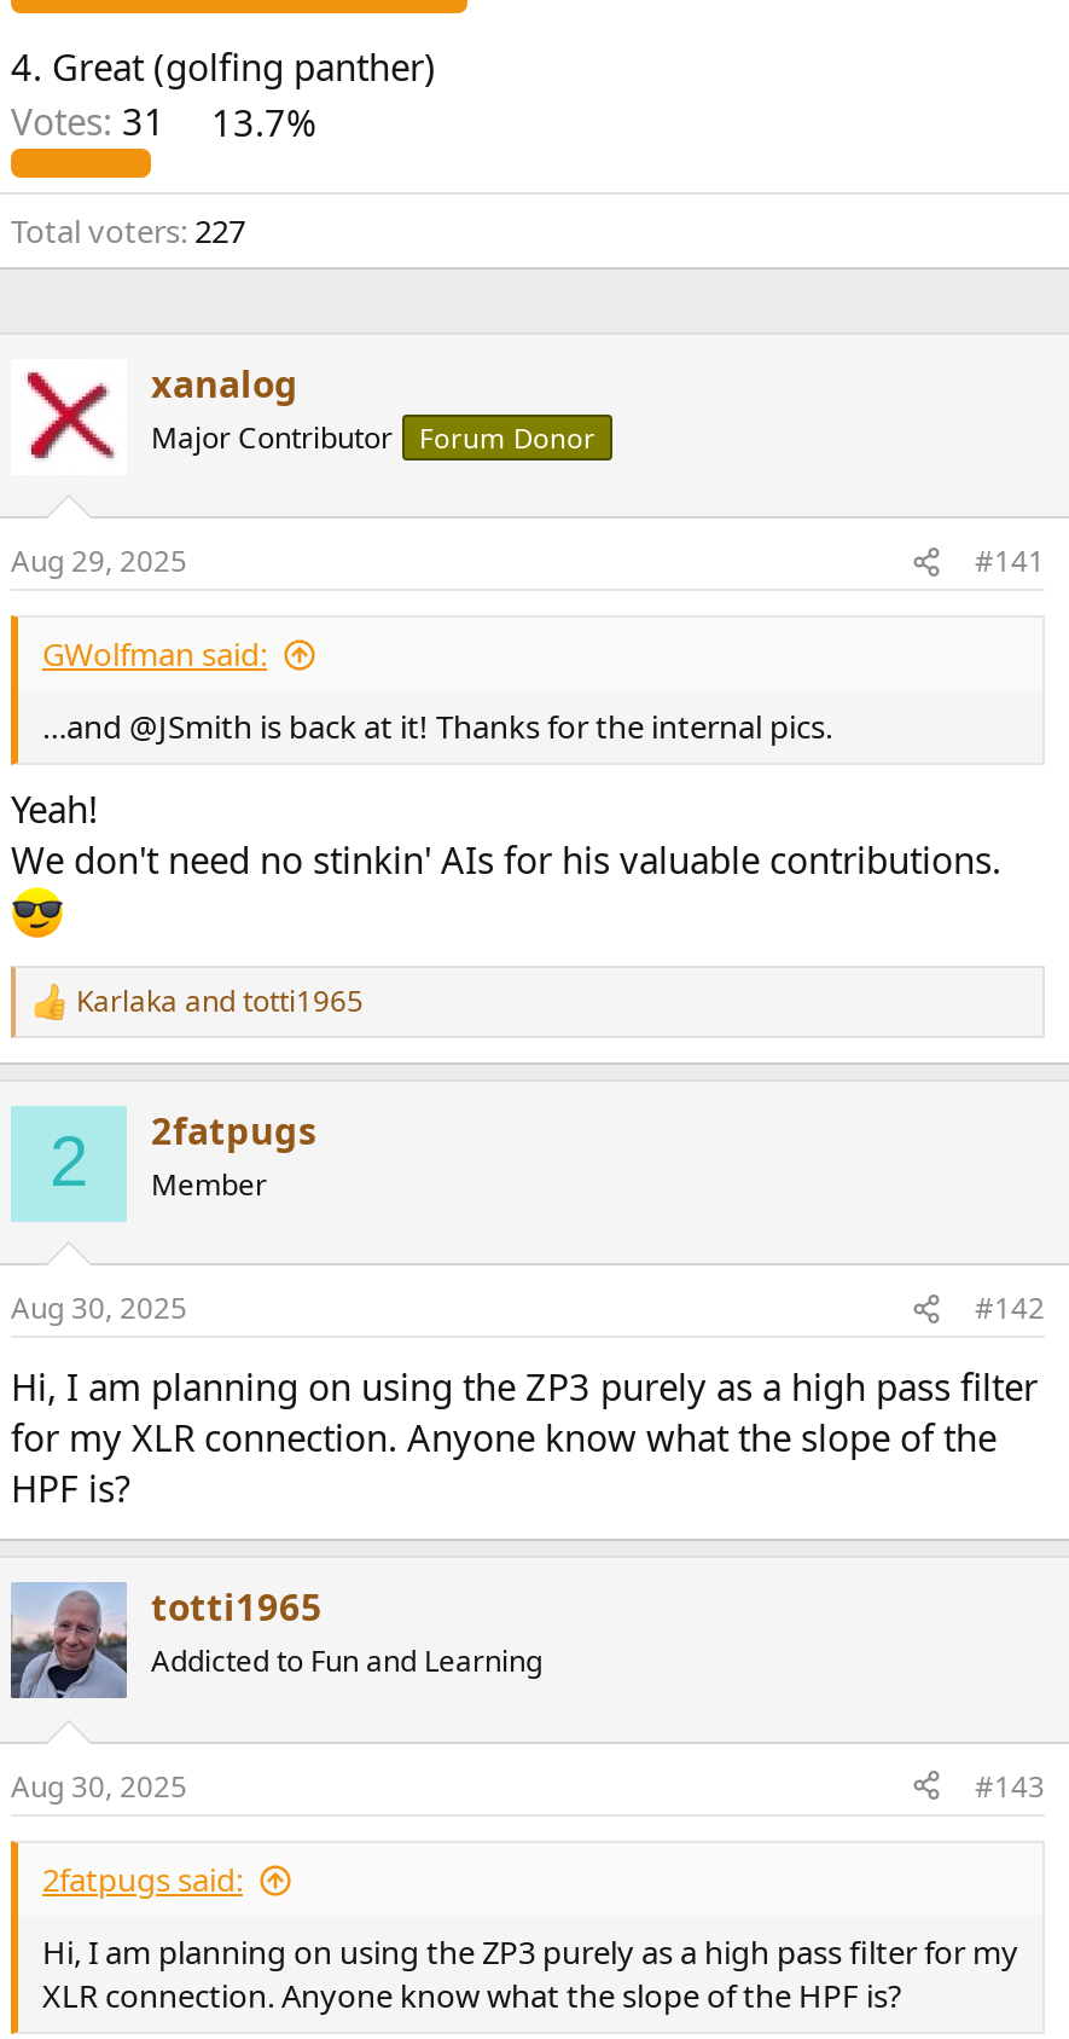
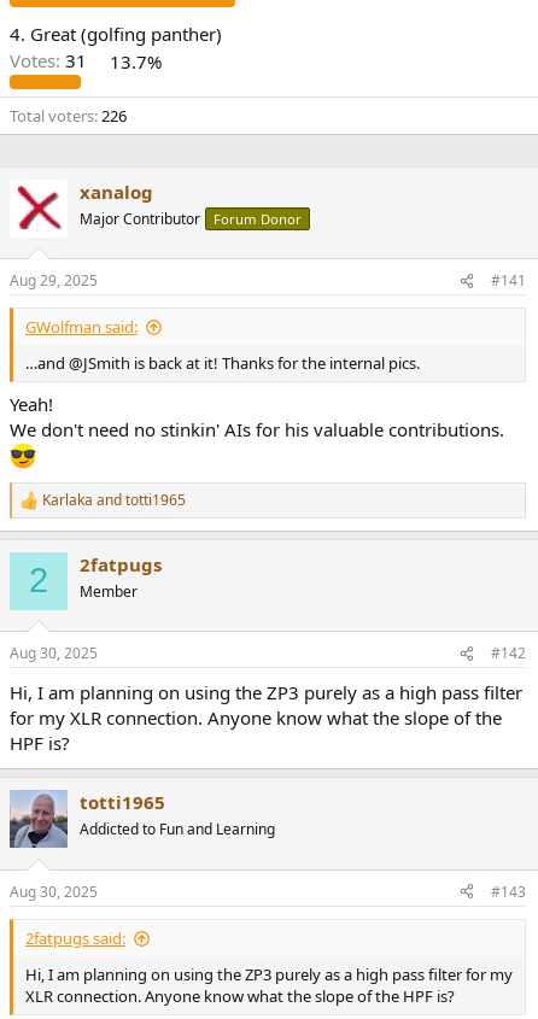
- Total voters 227
+ Total voters 226
